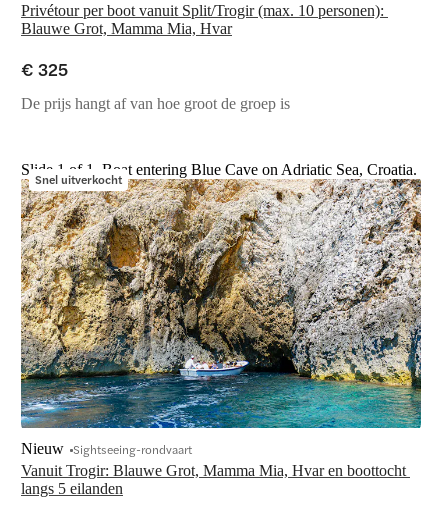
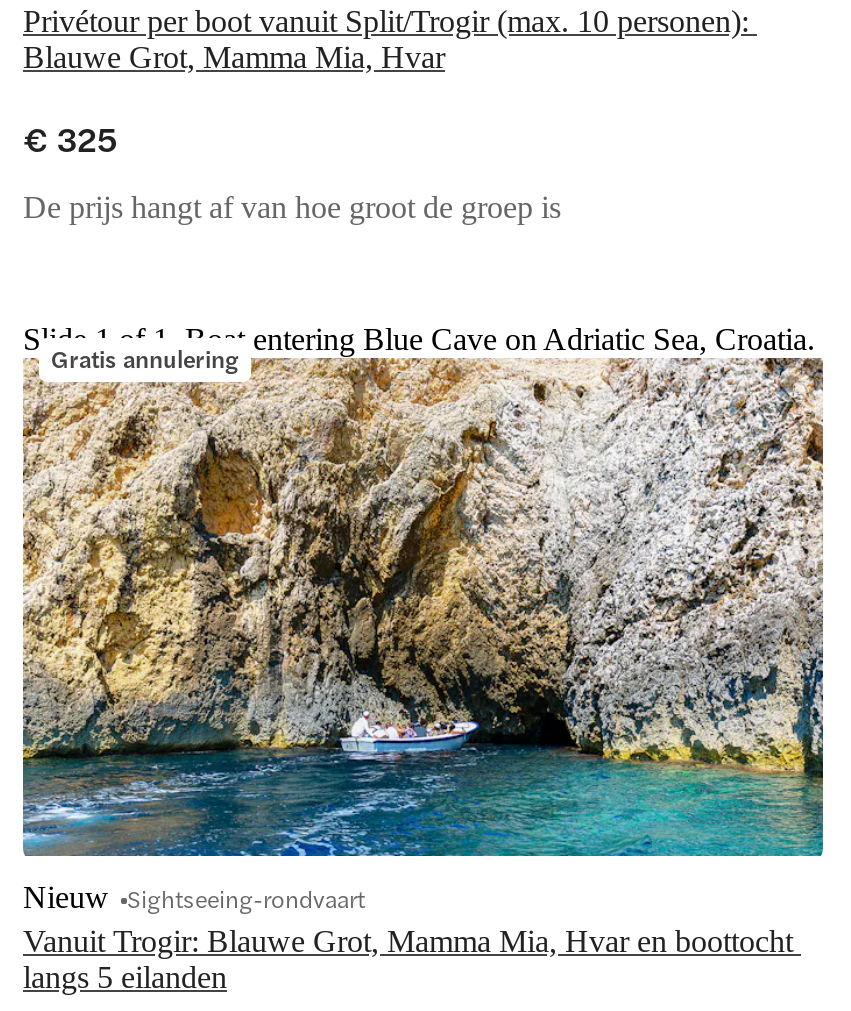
- Snel uitverkocht
+ Gratis annulering
